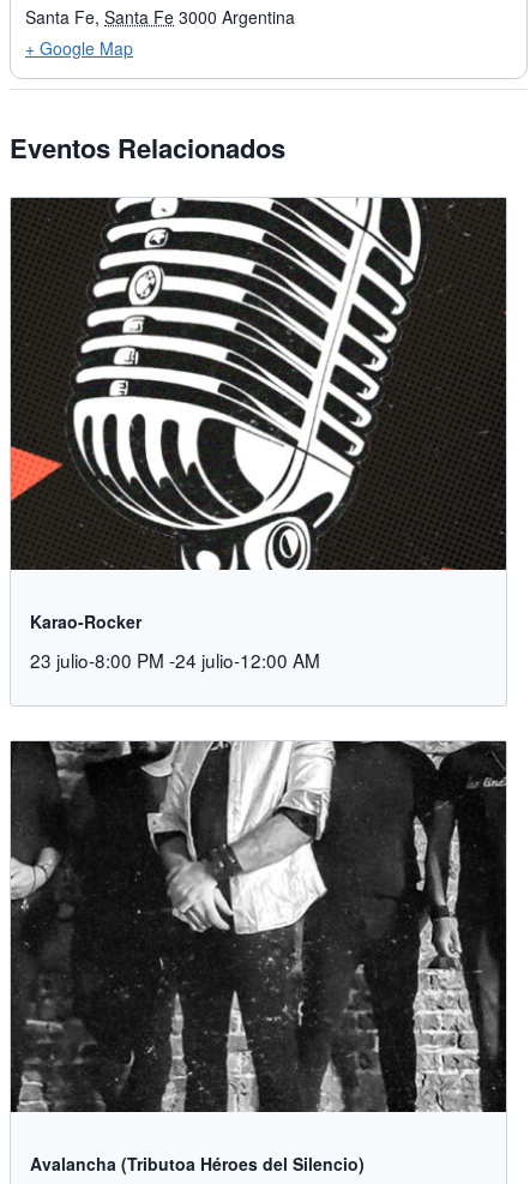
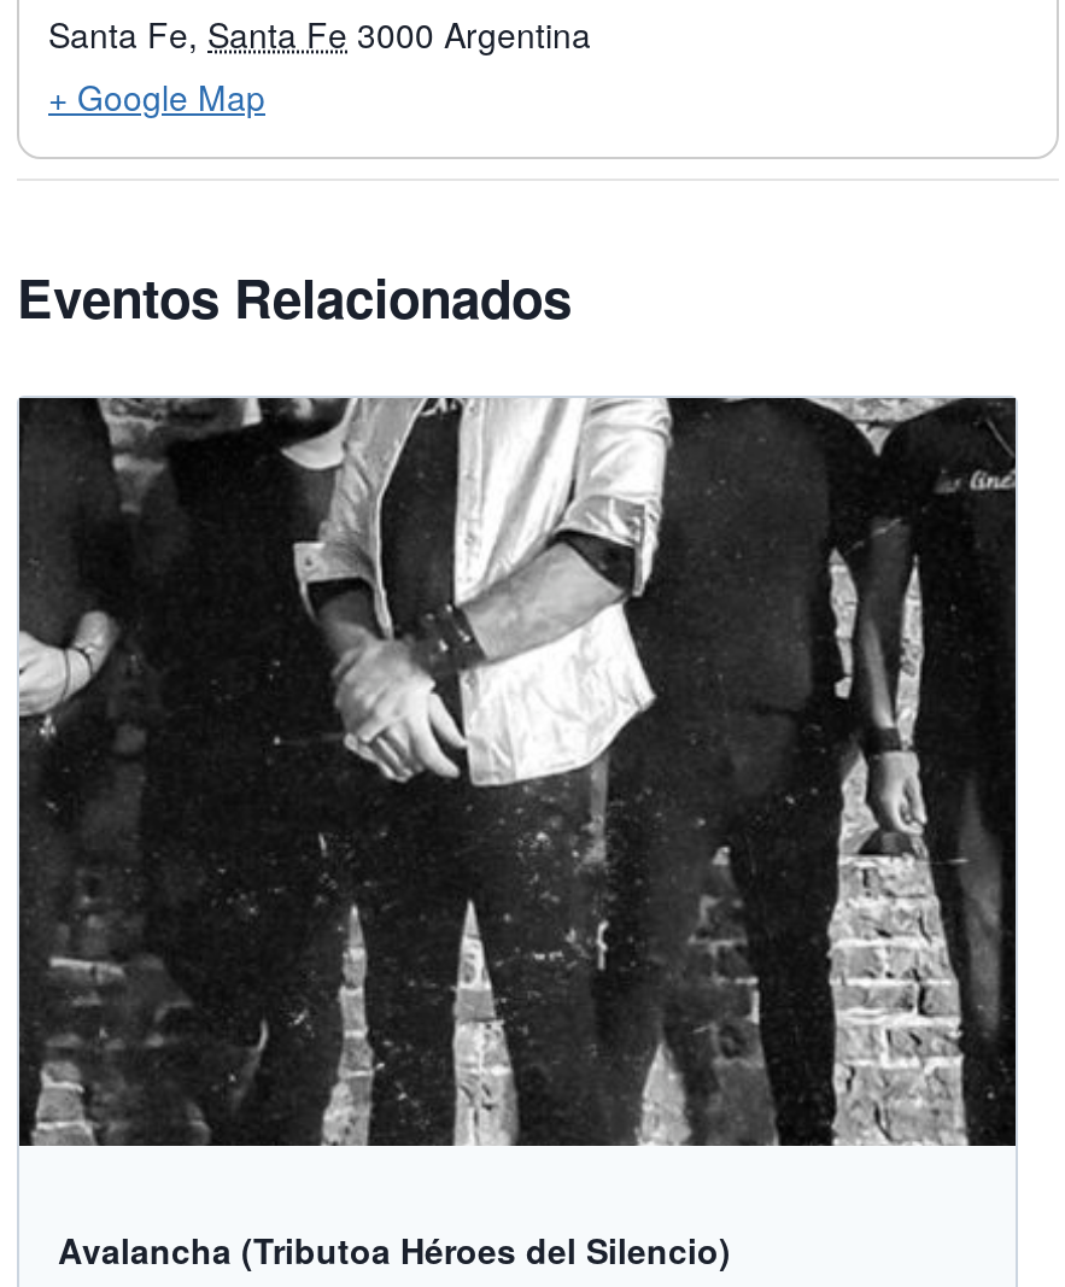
- [image]
- Karao-Rocker
- 23 julio-8:00 PM - 24 julio-12:00 AM
